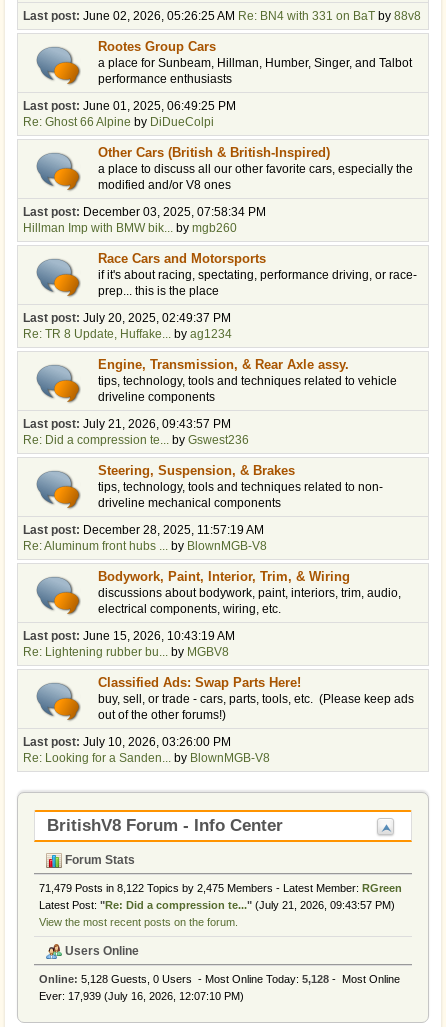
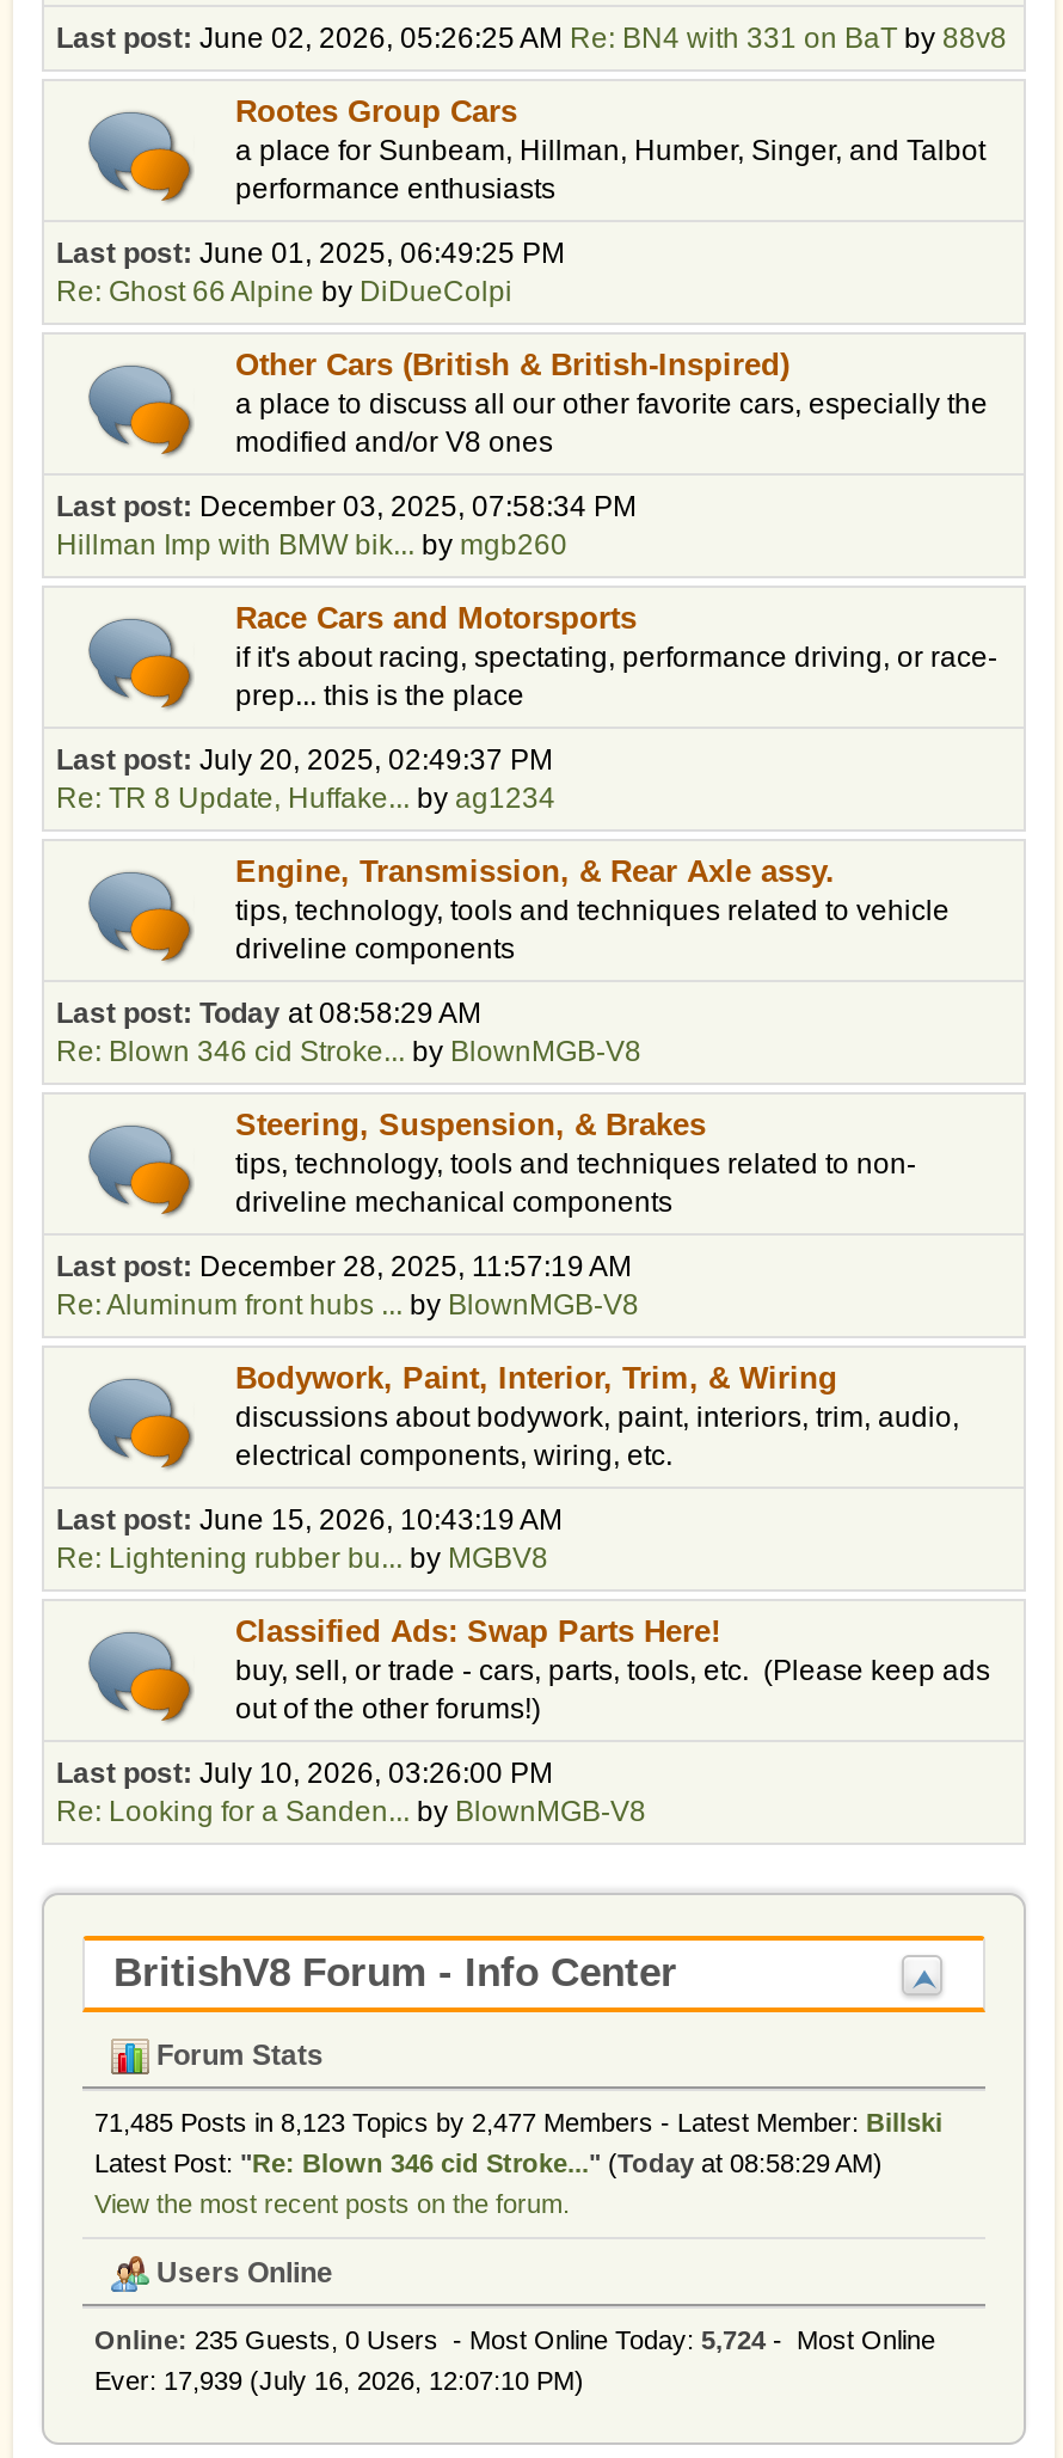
- Last post: July 21, 2026, 09:43:57 PM
- Re: Did a compression te... by Gswest236
+ Last post: Today at 08:58:29 AM
+ Re: Blown 346 cid Stroke... by BlownMGB-V8

- 71,479 Posts in 8,122 Topics by 2,475 Members - Latest Member: RGreen
- Latest Post: "Re: Did a compression te..." (July 21, 2026, 09:43:57 PM)
+ 71,485 Posts in 8,123 Topics by 2,477 Members - Latest Member: Billski
+ Latest Post: "Re: Blown 346 cid Stroke..." (Today at 08:58:29 AM)

- Online: 5,128 Guests, 0 Users - Most Online Today: 5,128 - Most Online
+ Online: 235 Guests, 0 Users - Most Online Today: 5,724 - Most Online
